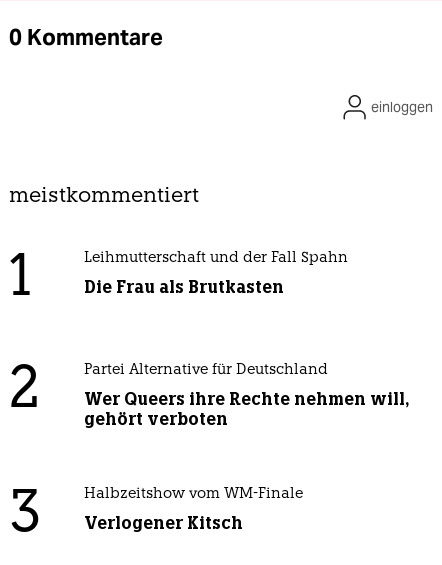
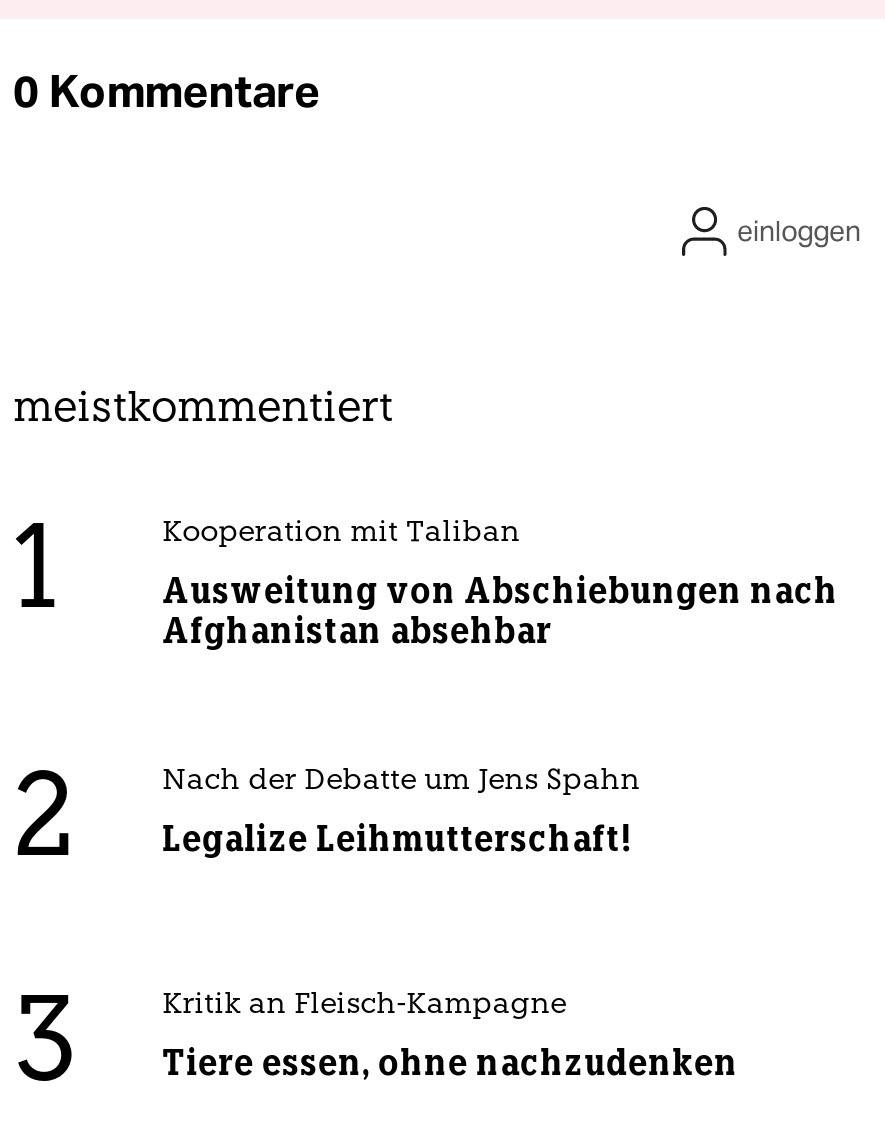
- Leihmutterschaft und der Fall Spahn
+ Kooperation mit Taliban

- Die Frau als Brutkasten
+ Ausweitung von Abschiebungen nach
+ Afghanistan absehbar

- Partei Alternative für Deutschland
+ Nach der Debatte um Jens Spahn

- Wer Queers ihre Rechte nehmen will,
- gehört verboten
+ Legalize Leihmutterschaft!

- Halbzeitshow vom WM-Finale
+ Kritik an Fleisch-Kampagne

- Verlogener Kitsch
+ Tiere essen, ohne nachzudenken
